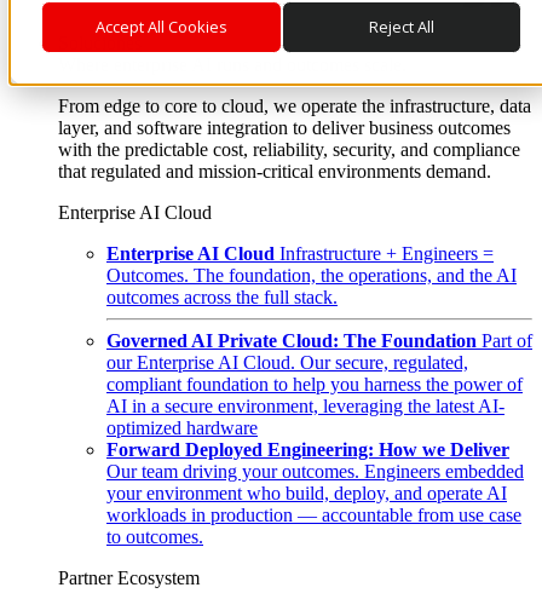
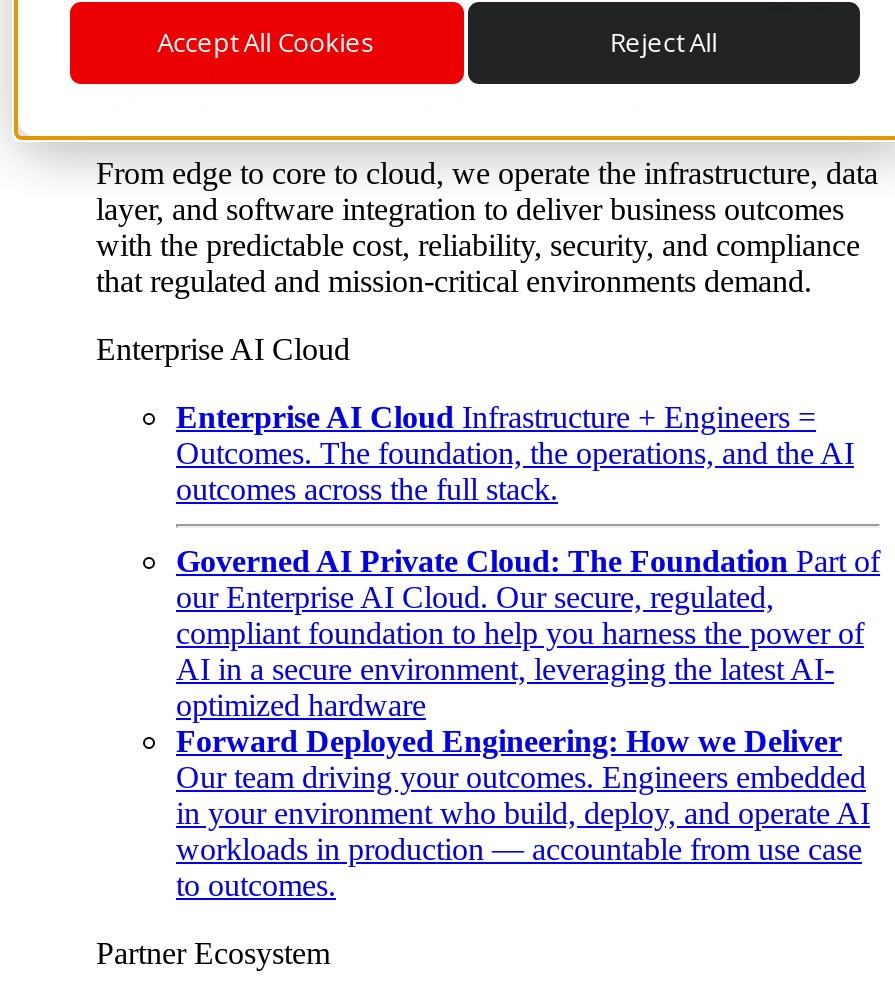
- your environment who build, deploy, and operate AI
+ in your environment who build, deploy, and operate AI
